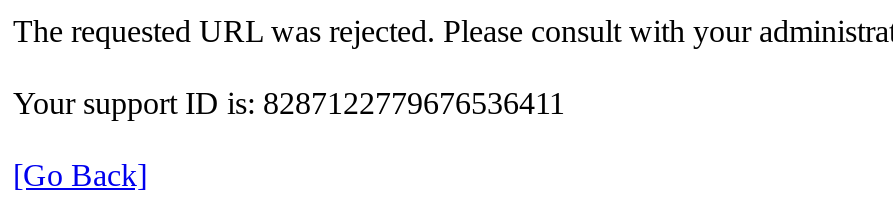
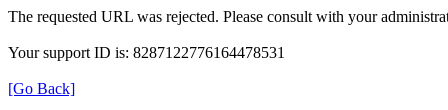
- Your support ID is: 8287122779676536411
+ Your support ID is: 8287122776164478531
